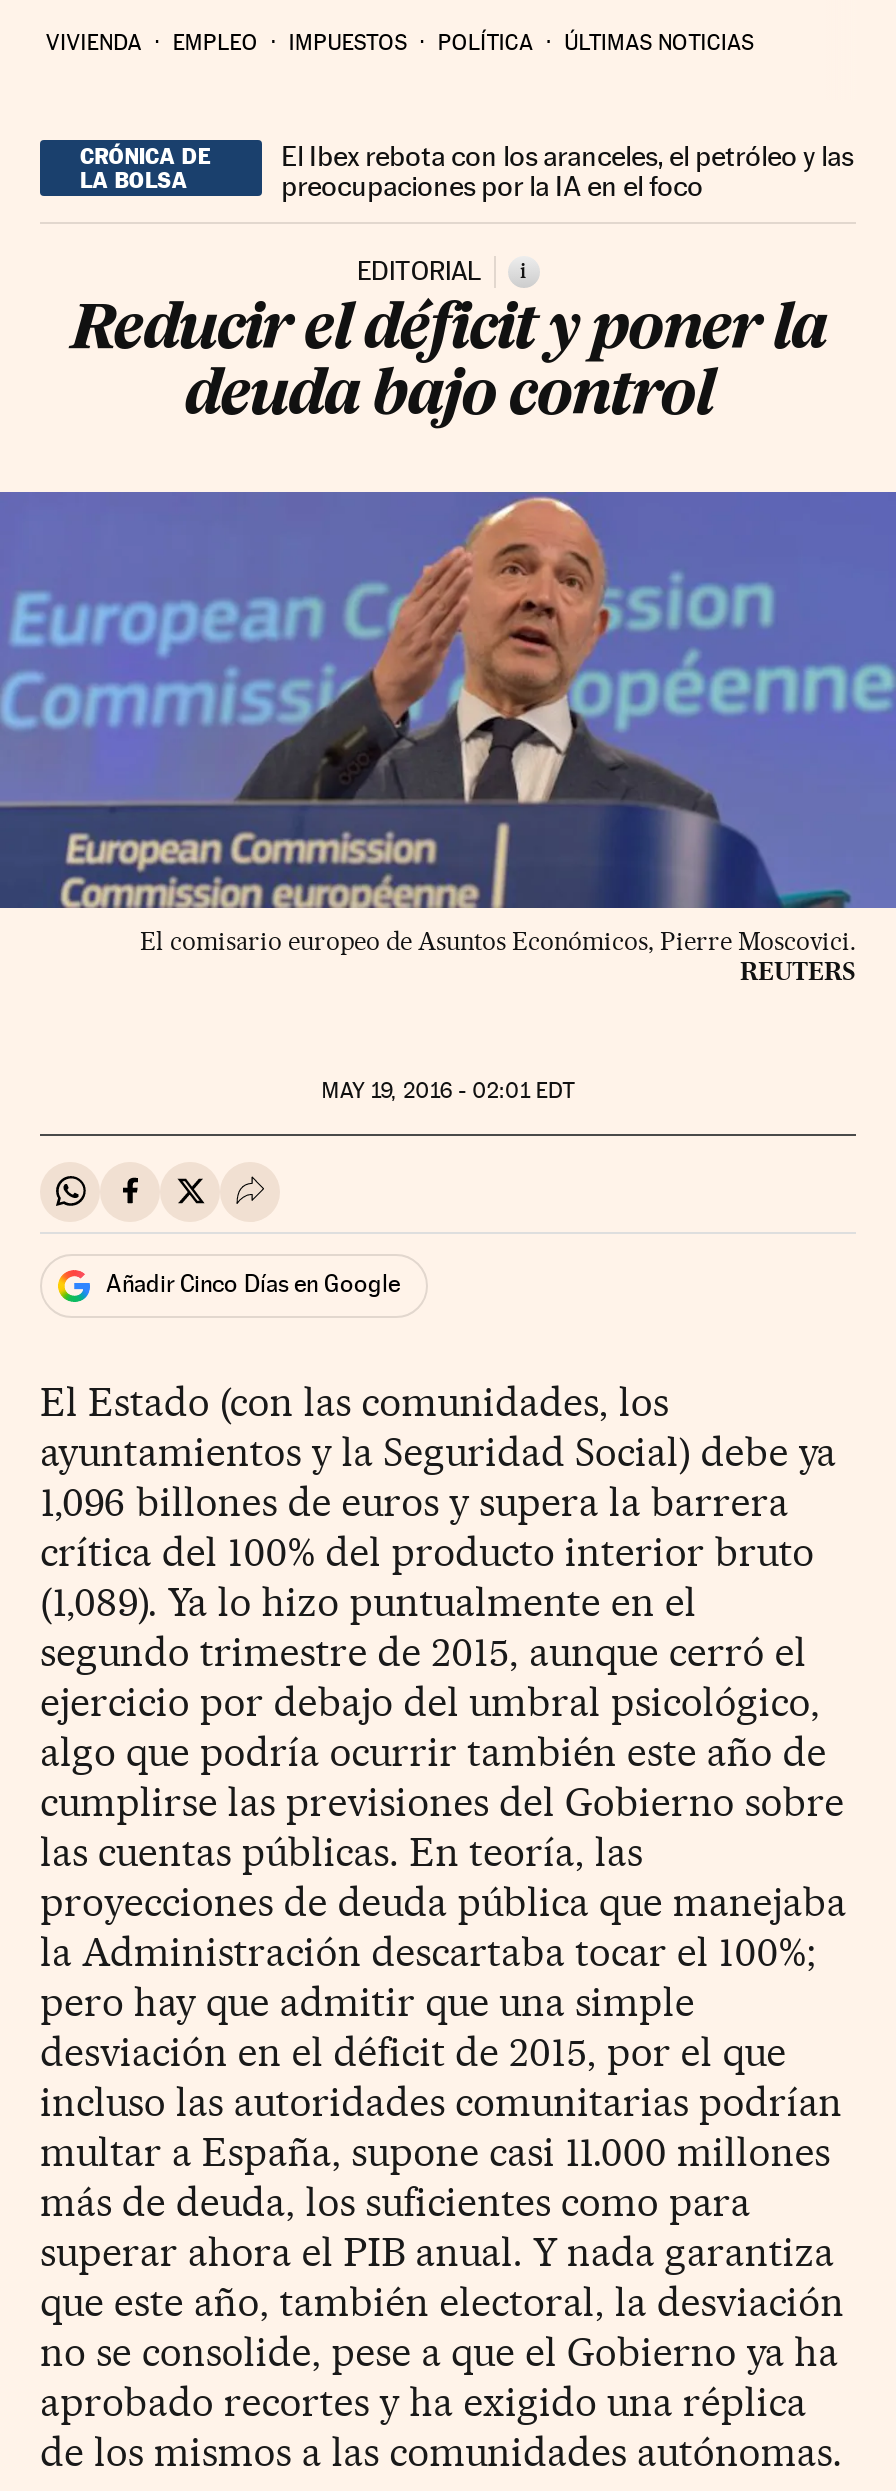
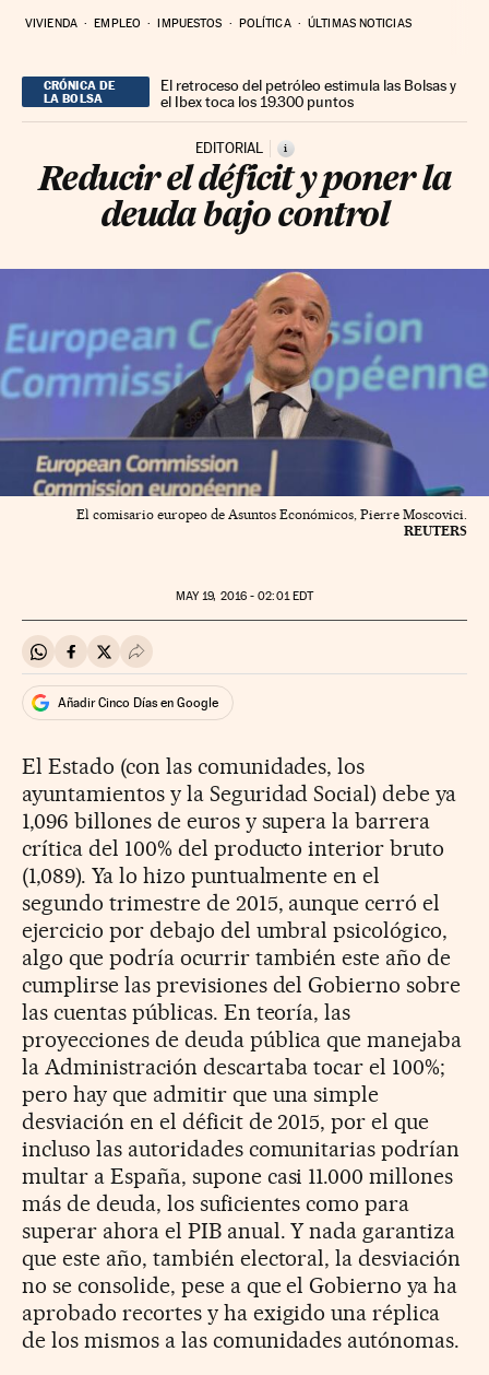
- El Ibex rebota con los aranceles, el petróleo y las
- preocupaciones por la IA en el foco
+ El retroceso del petróleo estimula las Bolsas y
+ el Ibex toca los 19.300 puntos
